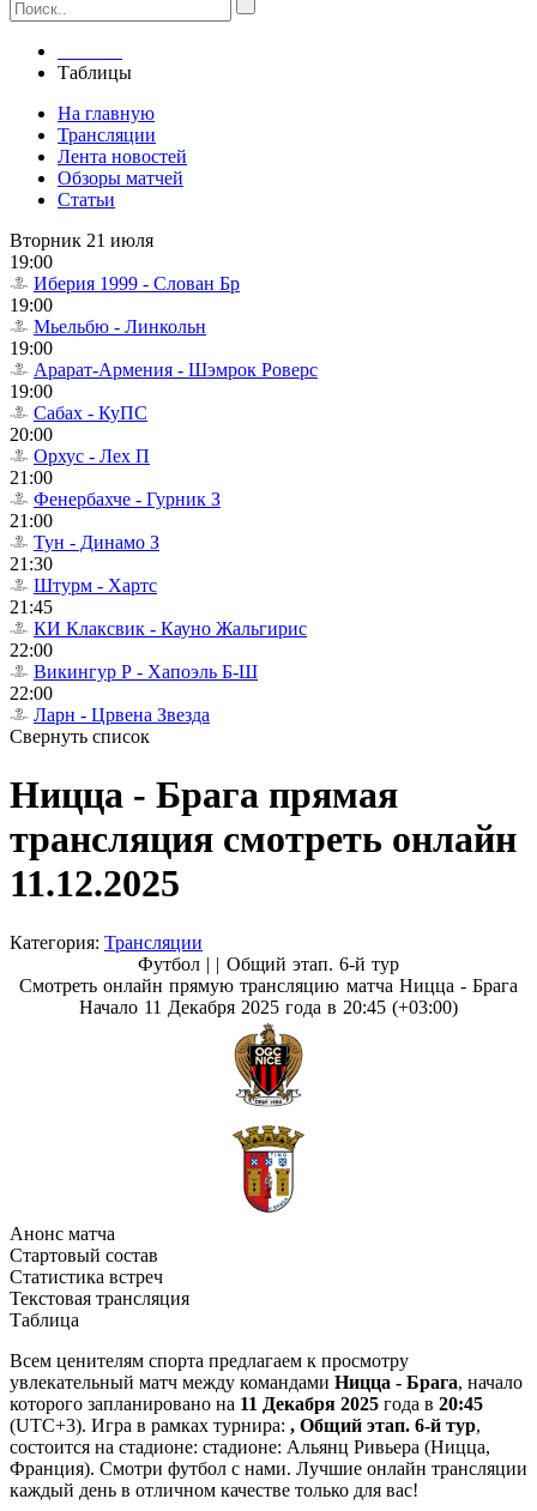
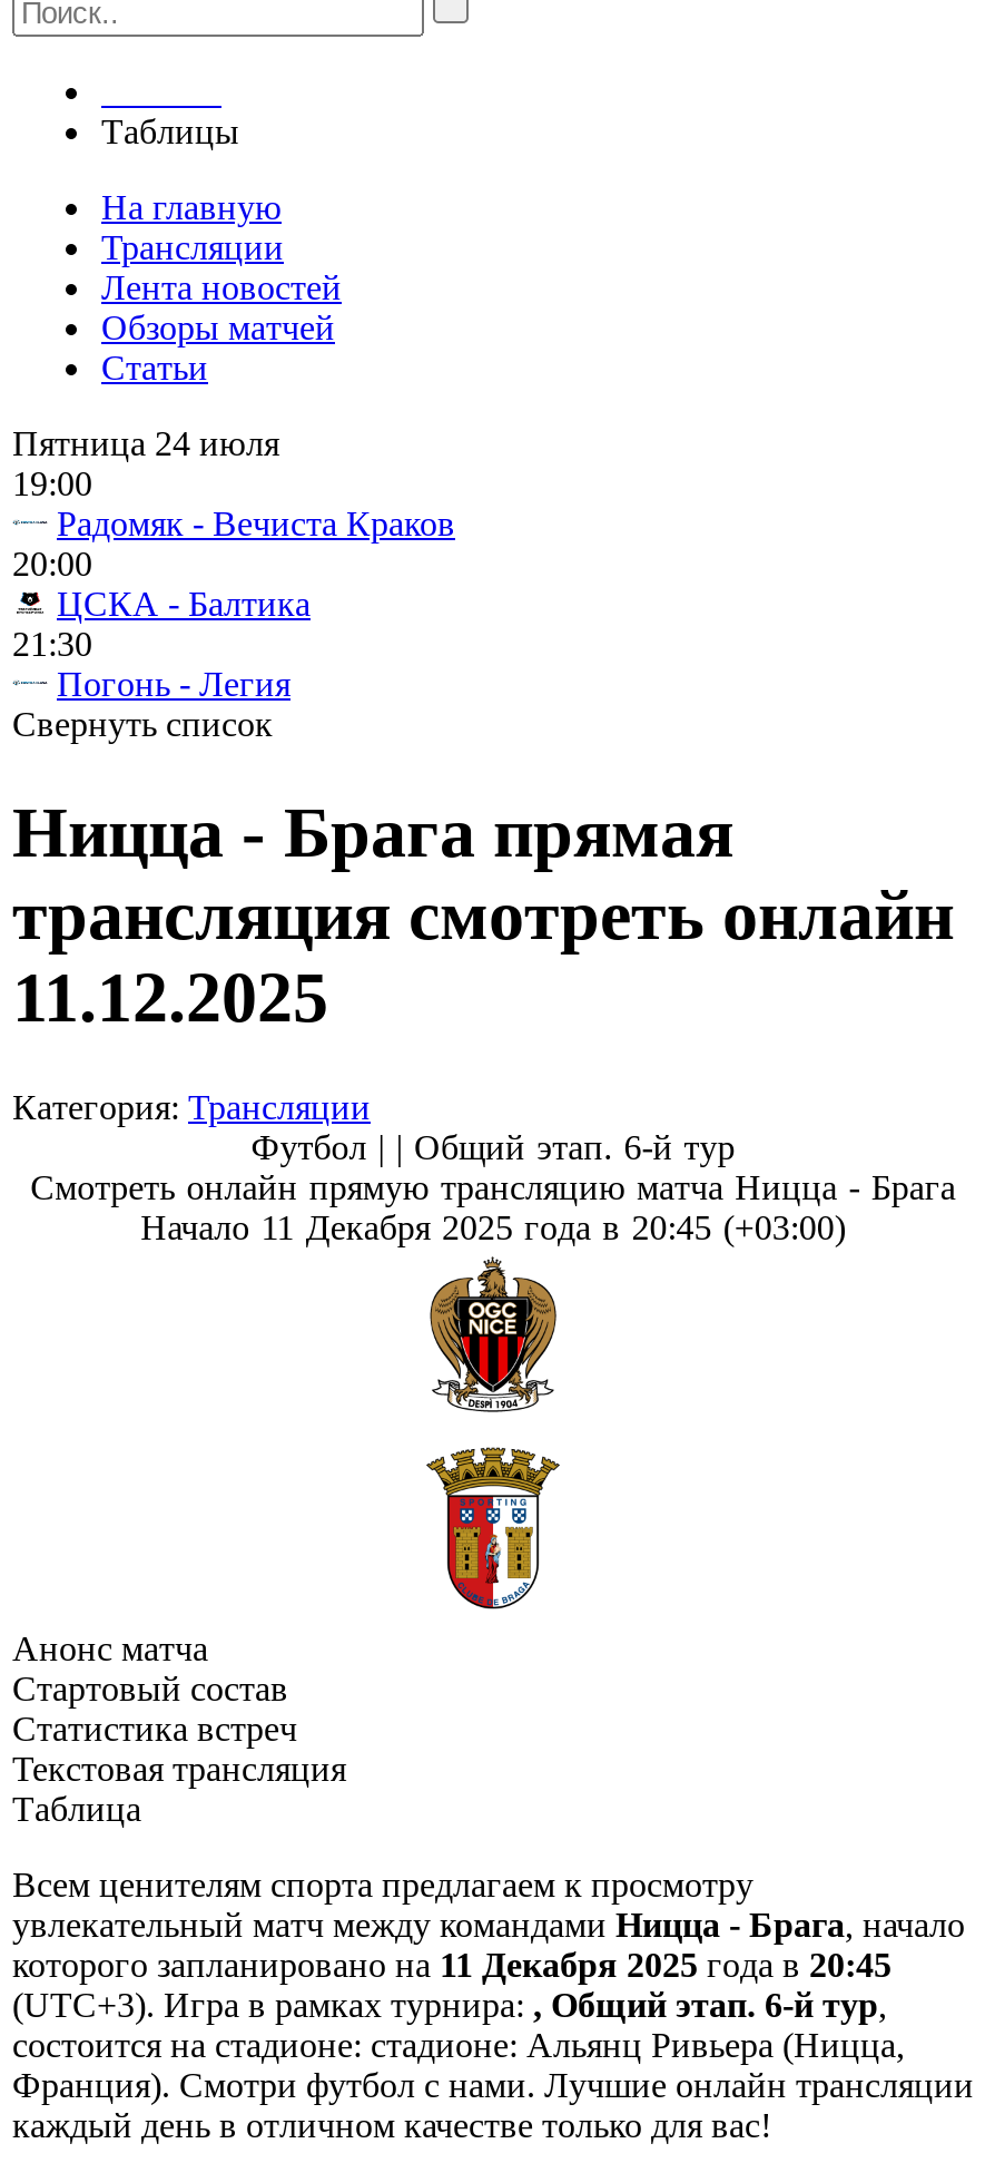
- Вторник 21 июля
+ Пятница 24 июля

- Иберия 1999 - Слован Бр
- 19:00
- Мьельбю - Линкольн
- 19:00
- Арарат-Армения - Шэмрок Роверс
- 19:00
- Сабах - КуПС
+ Радомяк - Вечиста Краков

- Орхус - Лех П
- 21:00
- Фенербахче - Гурник З
- 21:00
- Тун - Динамо З
+ ЦСКА - Балтика

- Штурм - Хартс
- 21:45
- КИ Клаксвик - Кауно Жальгирис
- 22:00
- Викингур Р - Хапоэль Б-Ш
- 22:00
- Ларн - Црвена Звезда
+ Погонь - Легия
